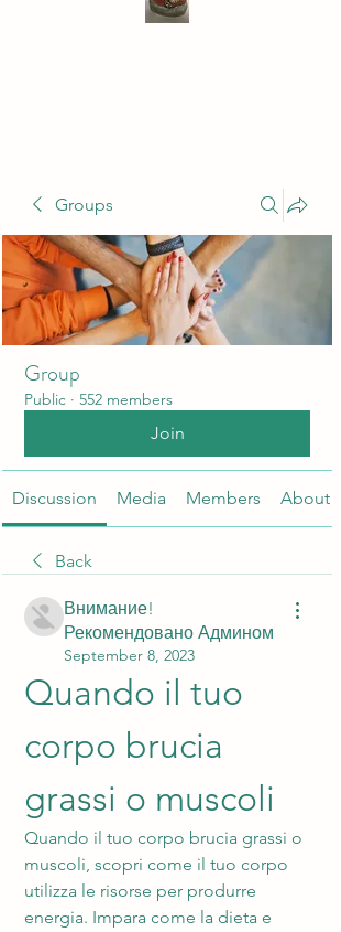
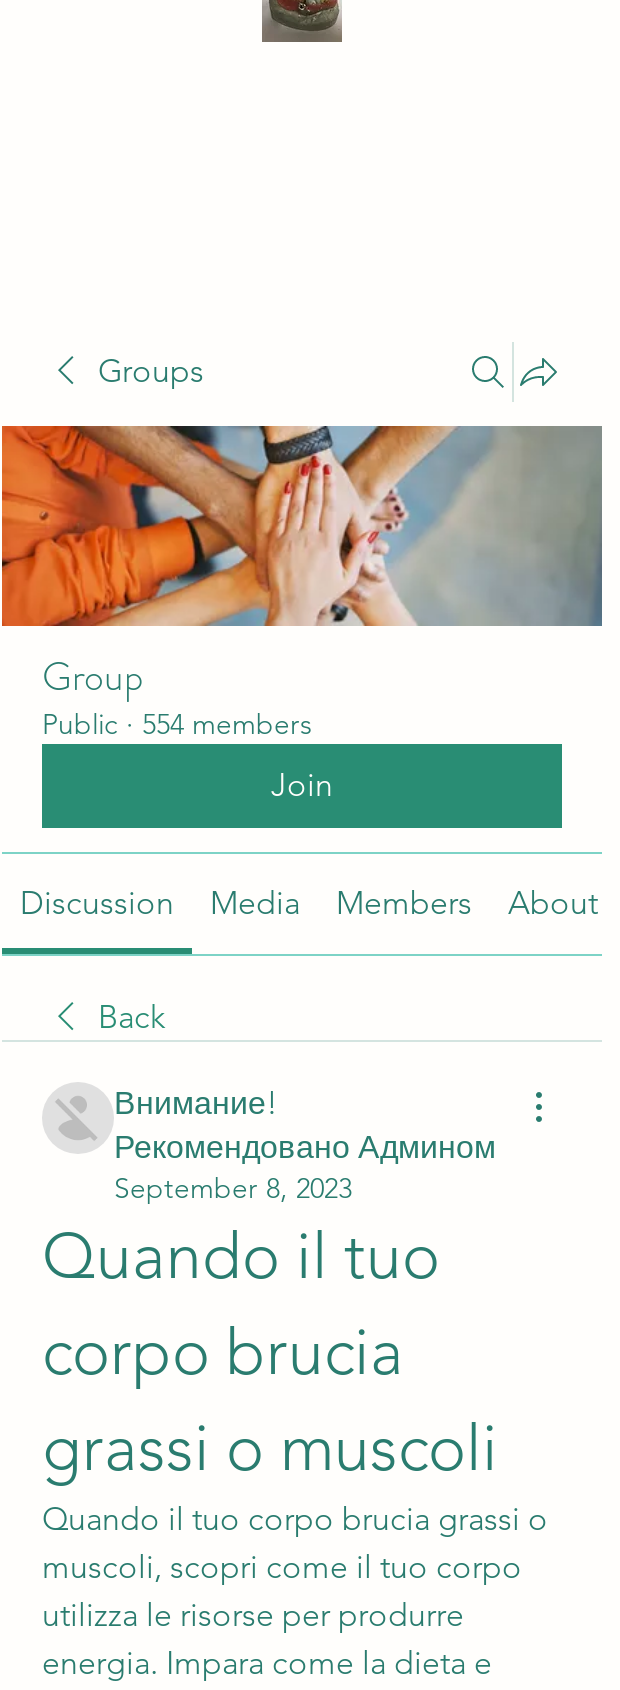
- Public · 552 members
+ Public · 554 members
